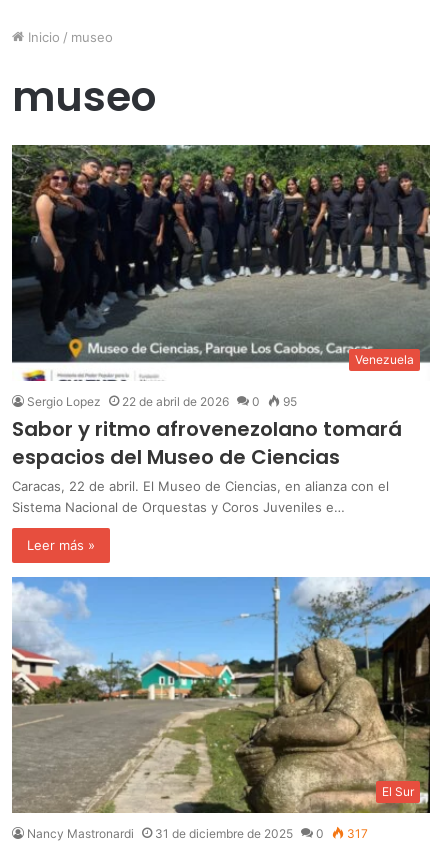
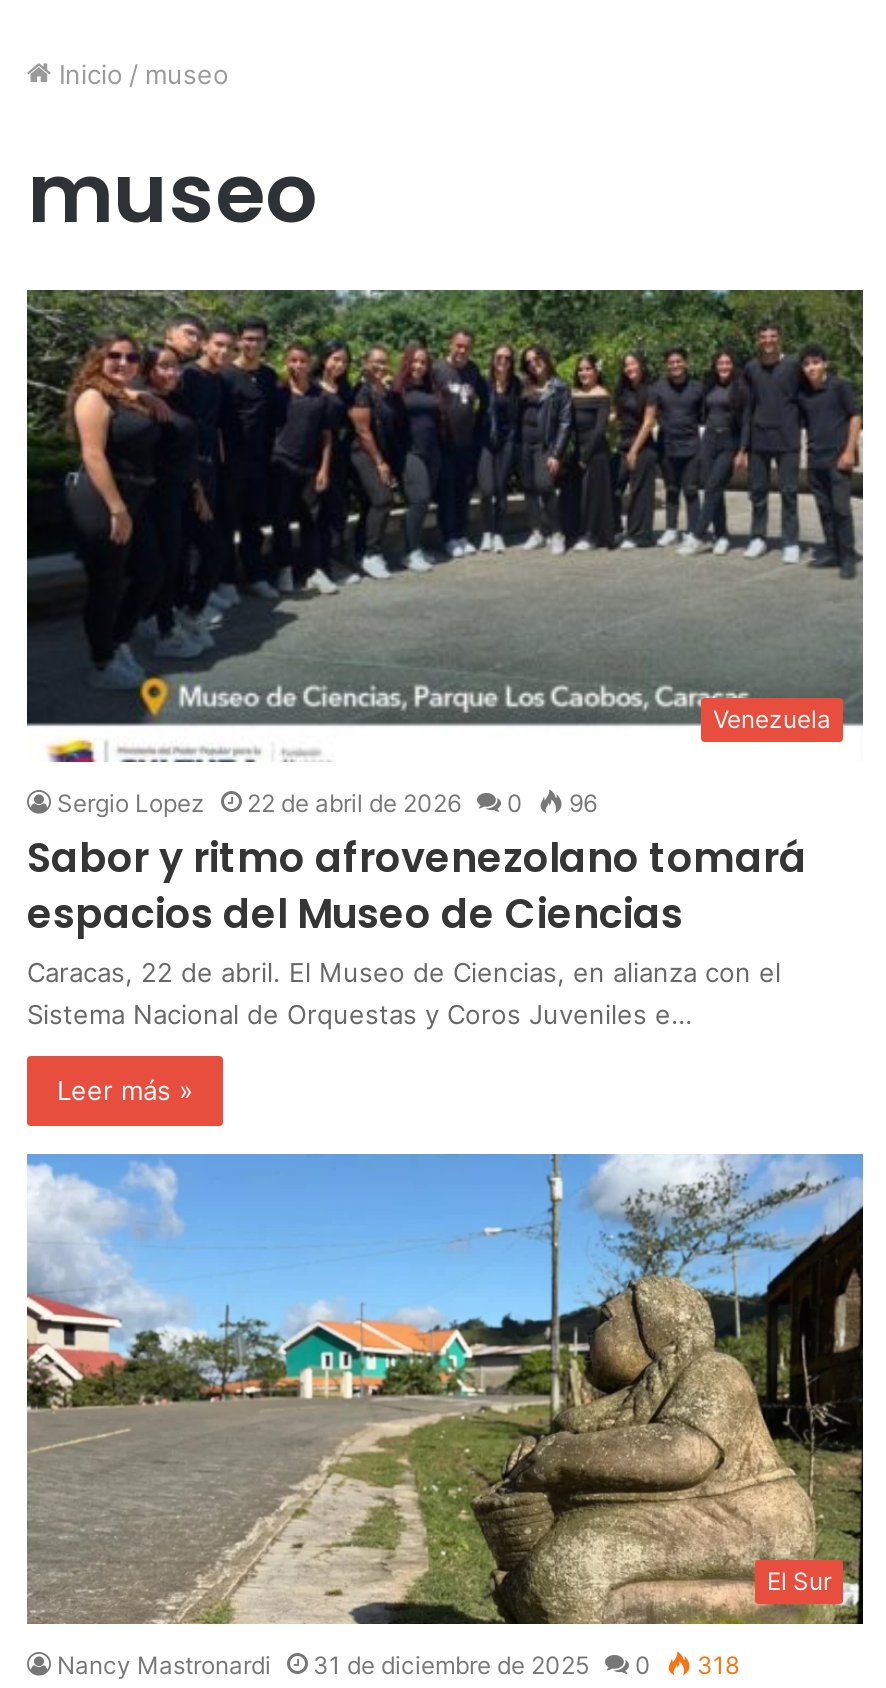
- Sergio Lopez 22 de abril de 2026 0 95
+ Sergio Lopez 22 de abril de 2026 0 96

- Nancy Mastronardi 31 de diciembre de 2025 0 317
+ Nancy Mastronardi 31 de diciembre de 2025 0 318
